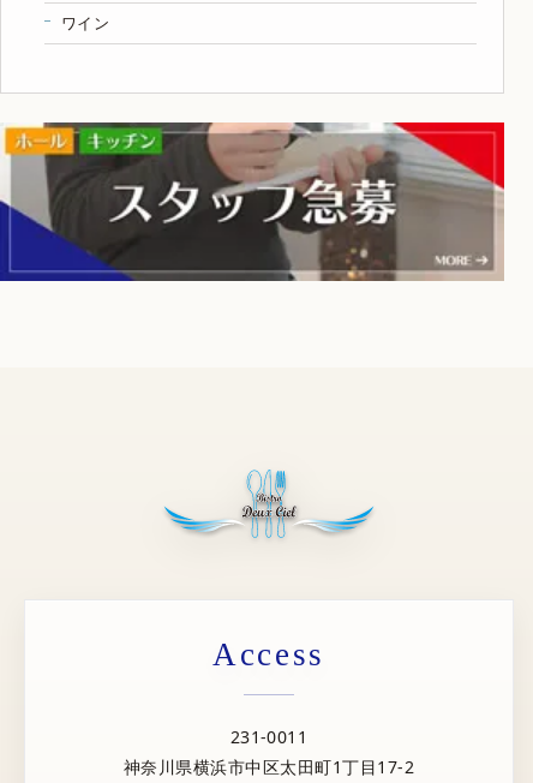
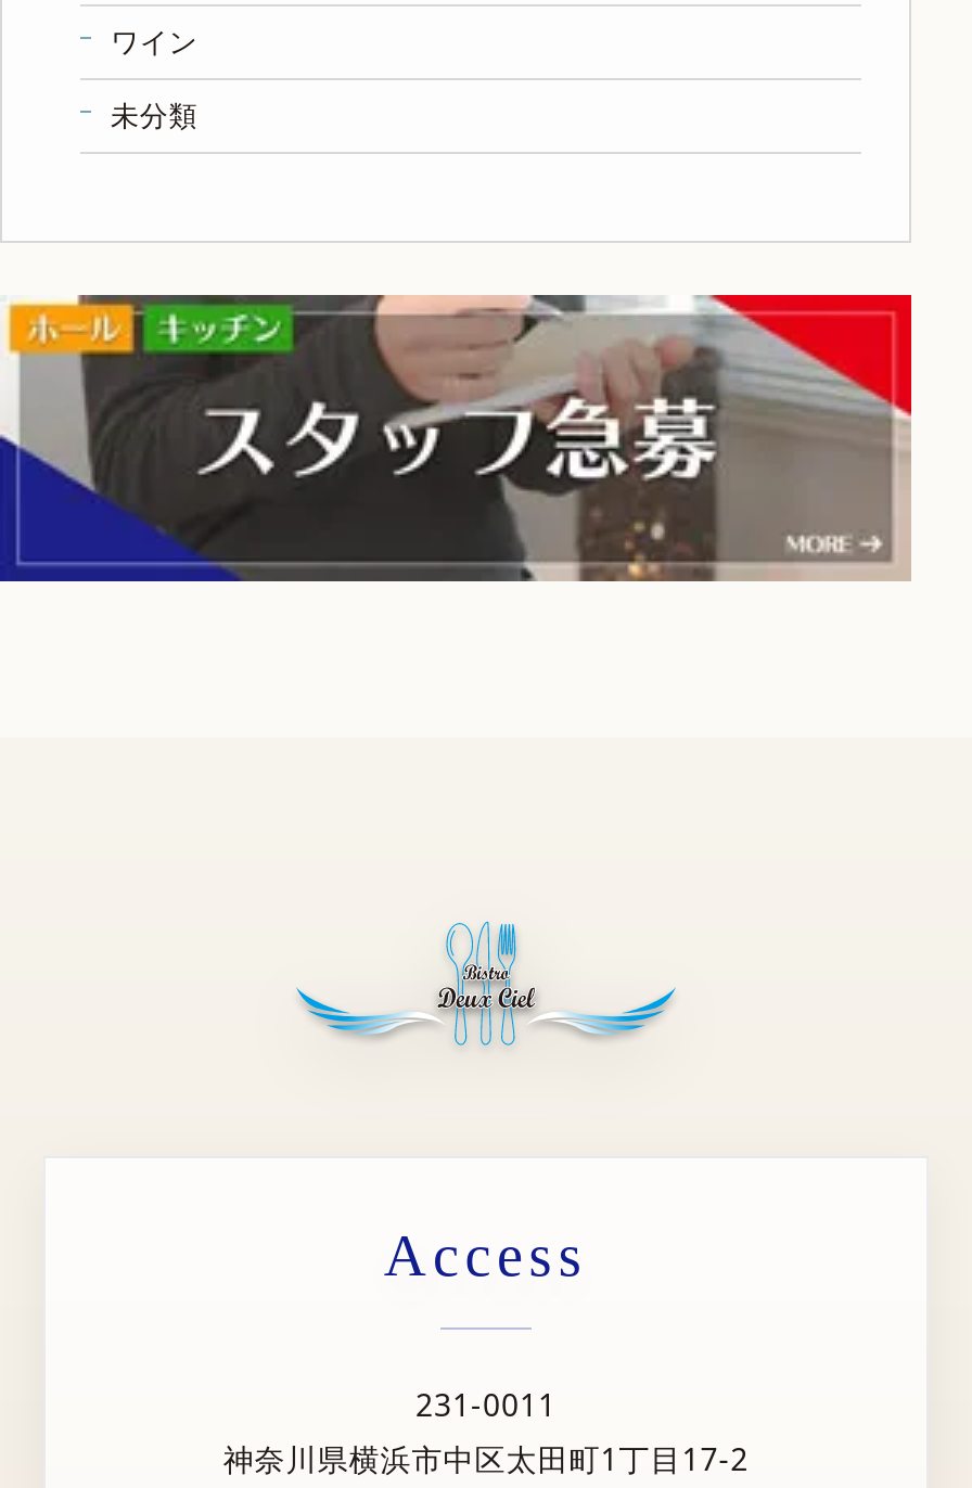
+ 未分類
